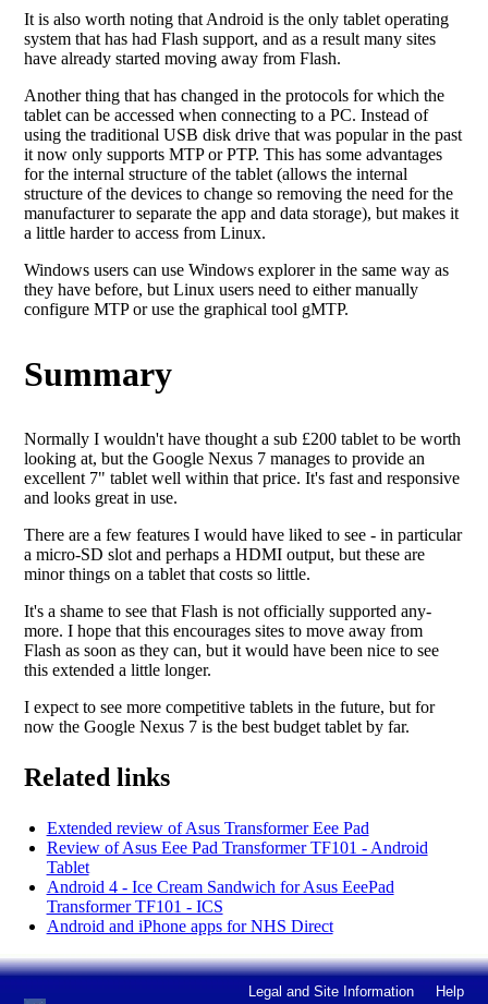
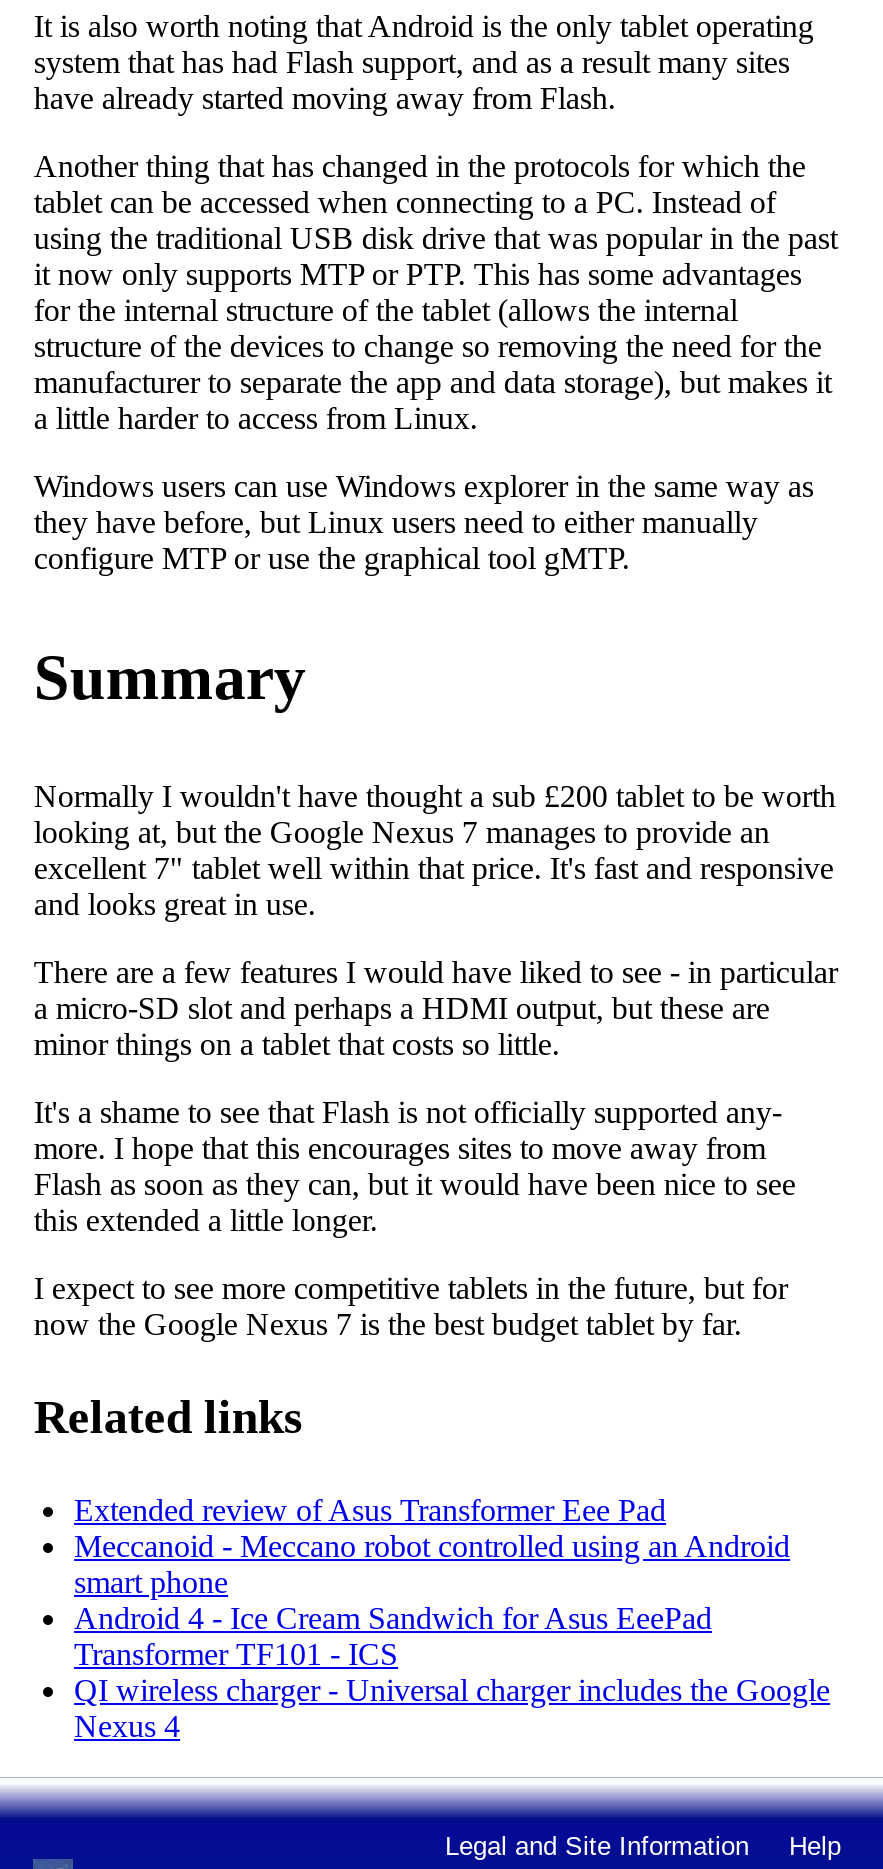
- Review of Asus Eee Pad Transformer TF101 - Android
- Tablet
+ Meccanoid - Meccano robot controlled using an Android
+ smart phone

- Android and iPhone apps for NHS Direct
+ QI wireless charger - Universal charger includes the Google
+ Nexus 4
